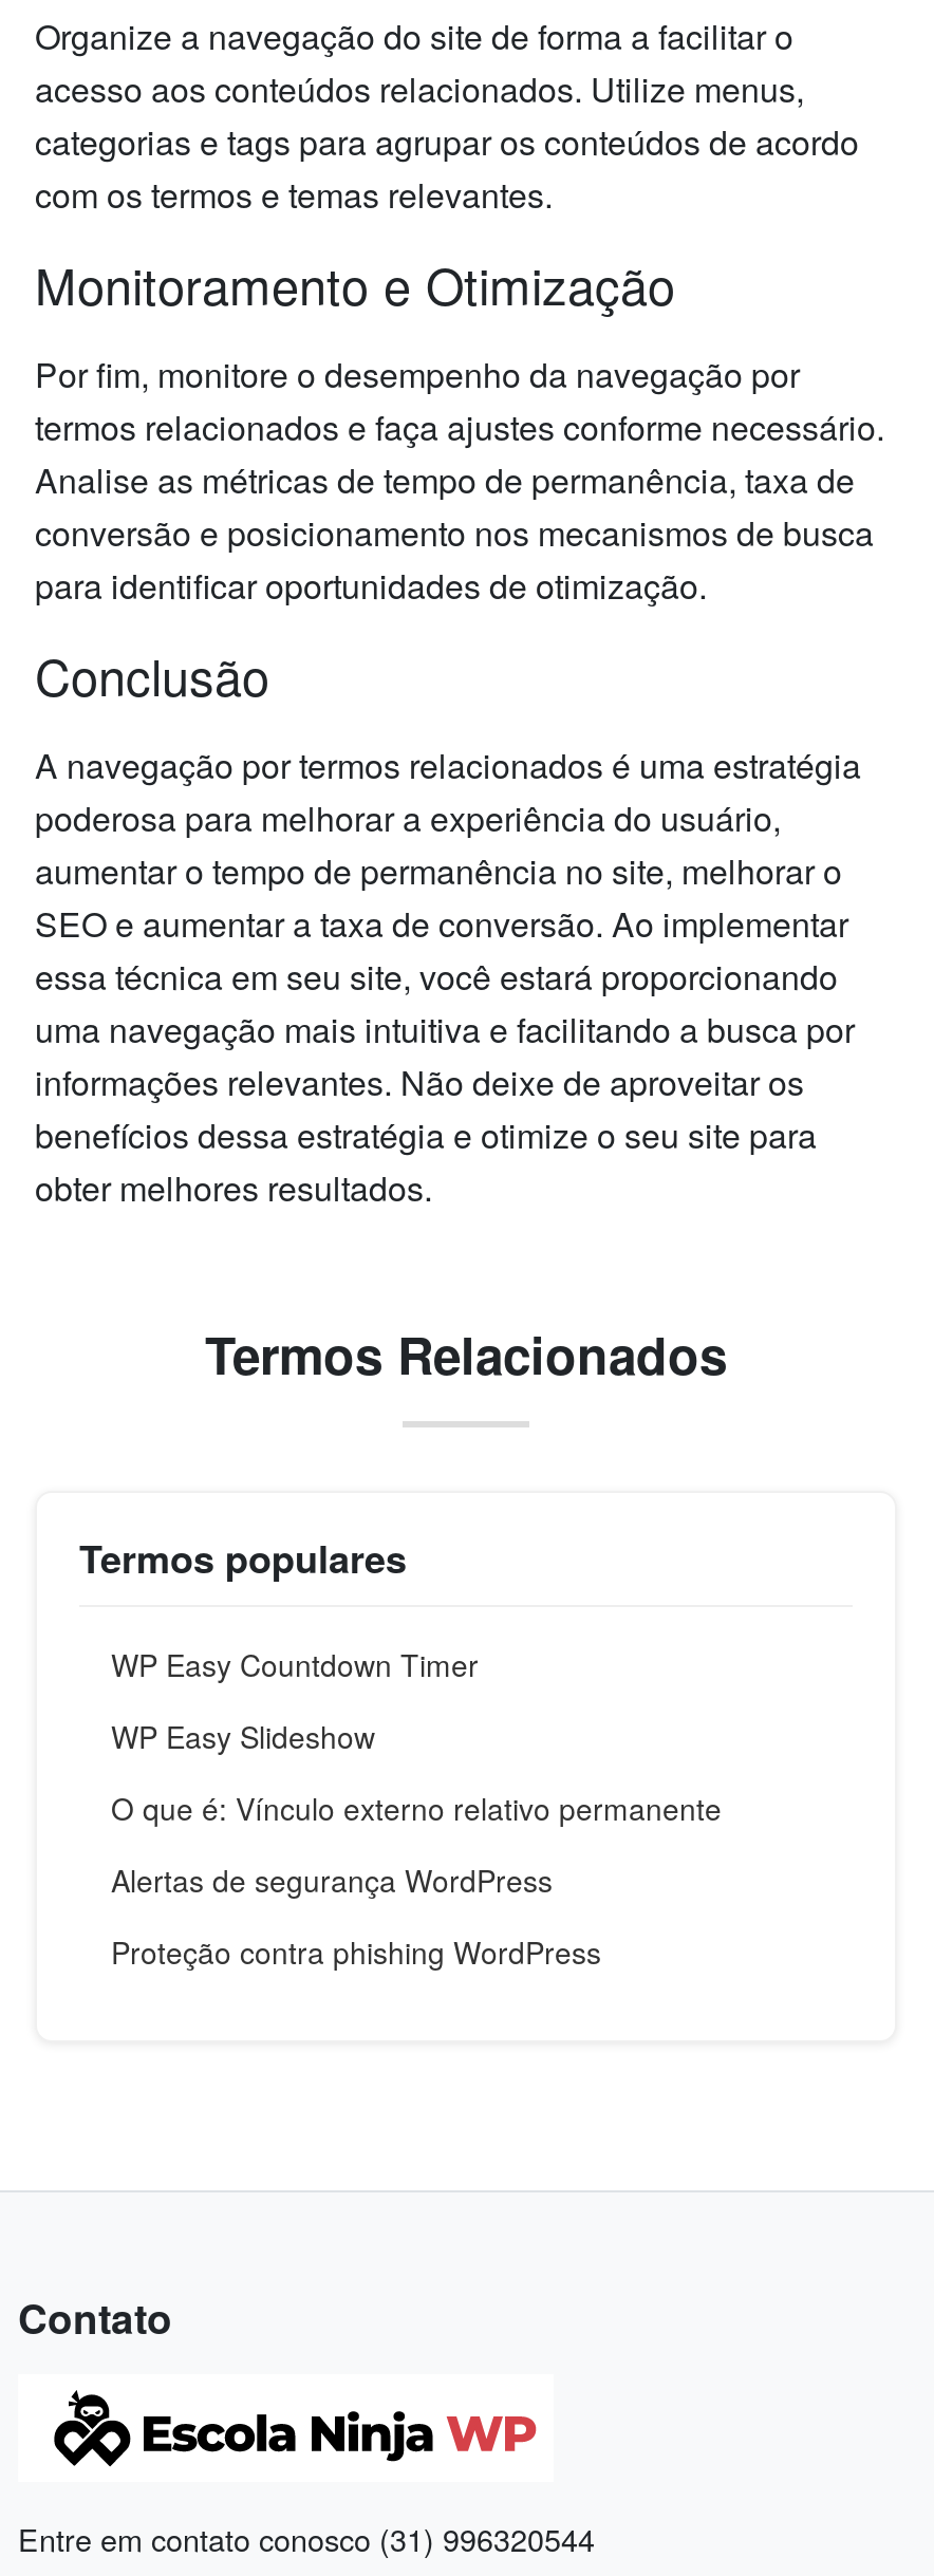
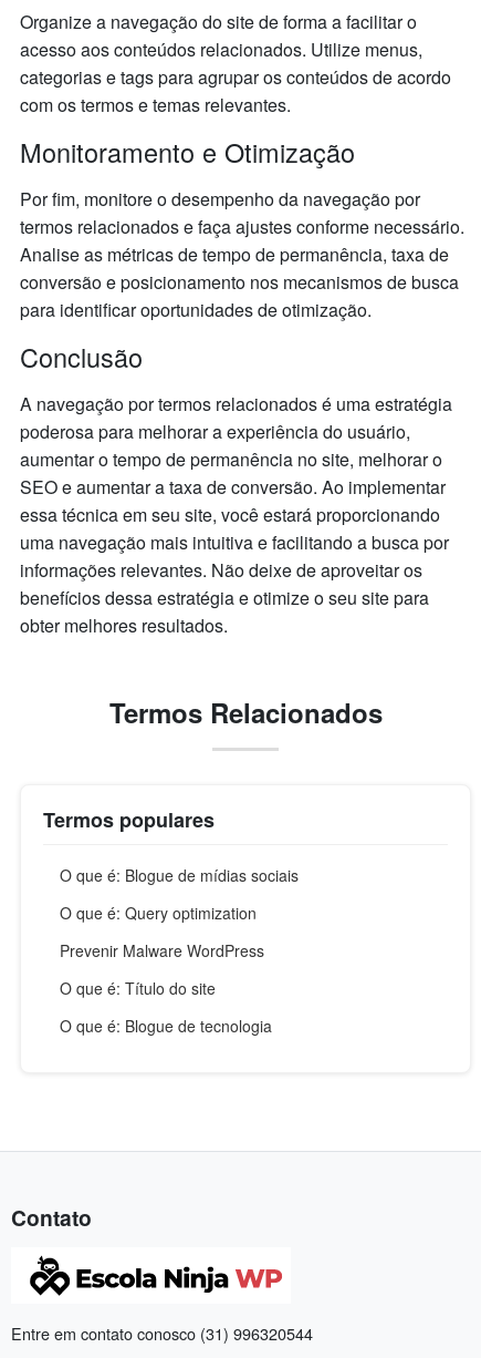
- WP Easy Countdown Timer
+ O que é: Blogue de mídias sociais

- WP Easy Slideshow
+ O que é: Query optimization

- O que é: Vínculo externo relativo permanente
+ Prevenir Malware WordPress

- Alertas de segurança WordPress
+ O que é: Título do site

- Proteção contra phishing WordPress
+ O que é: Blogue de tecnologia
